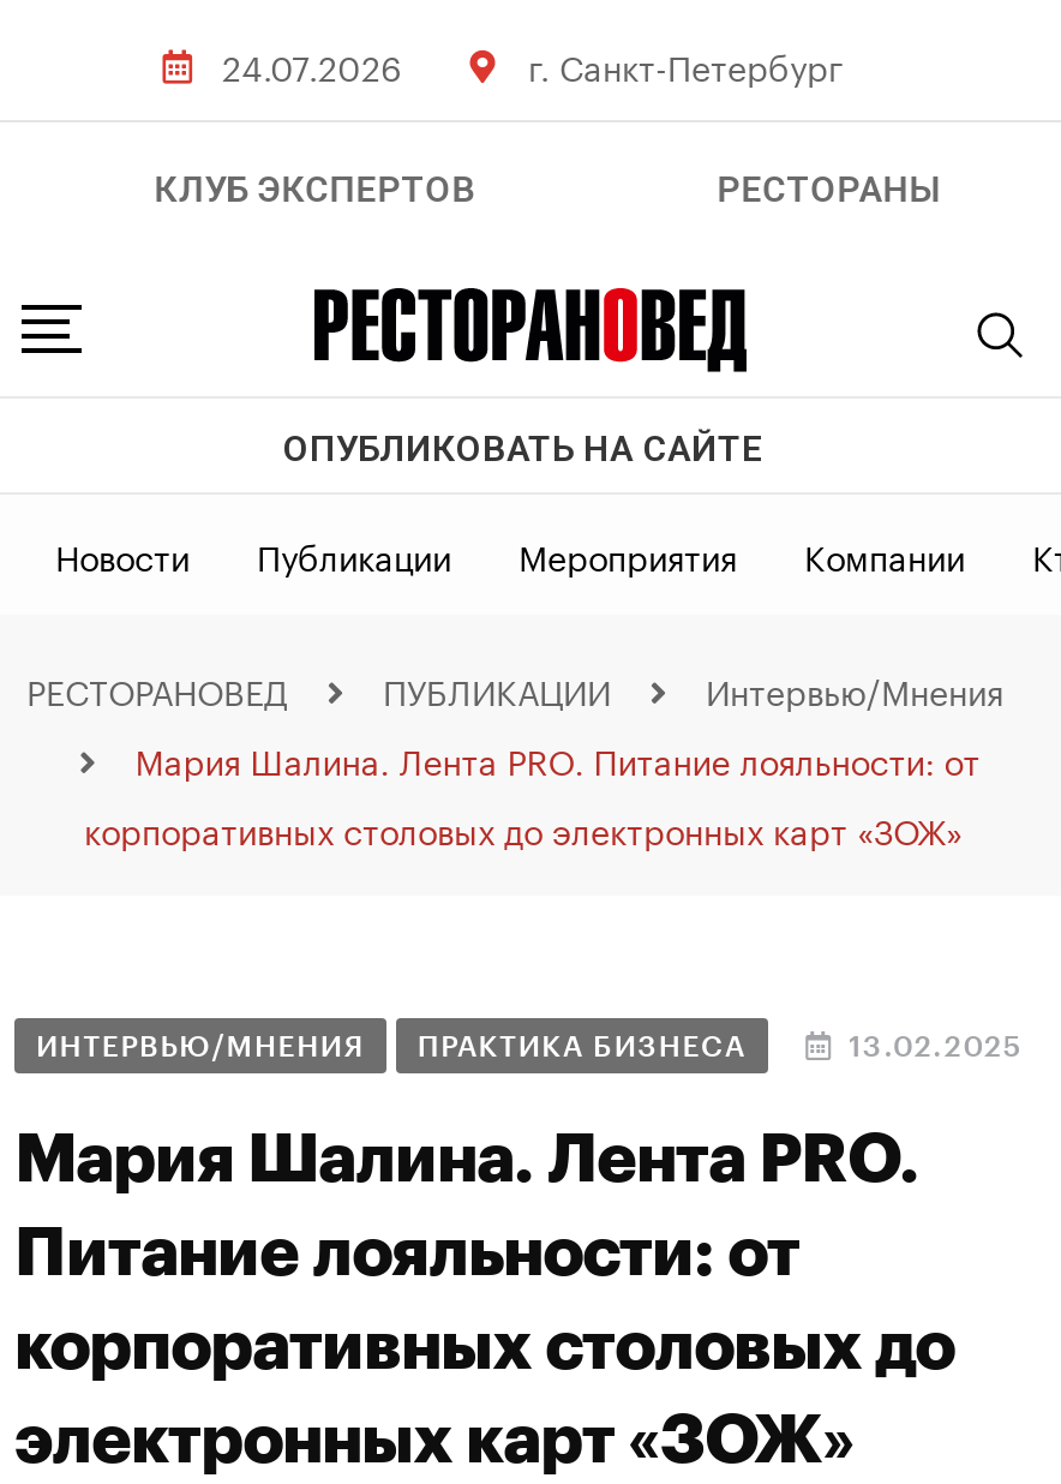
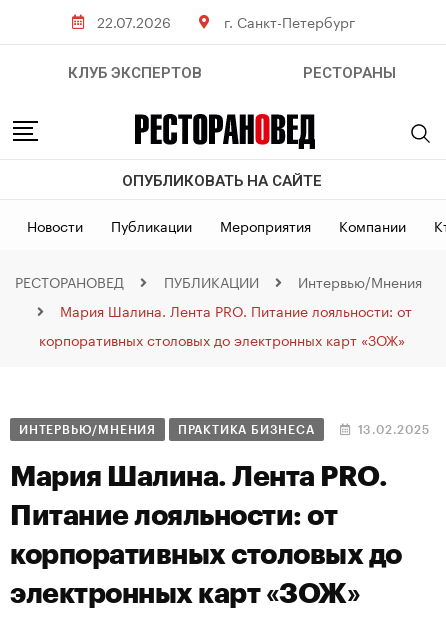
- 24.07.2026
+ 22.07.2026
